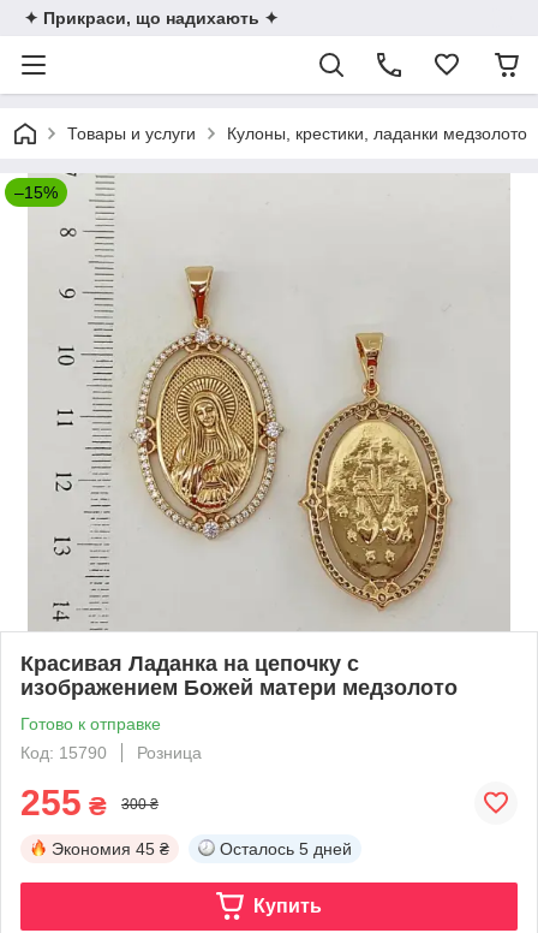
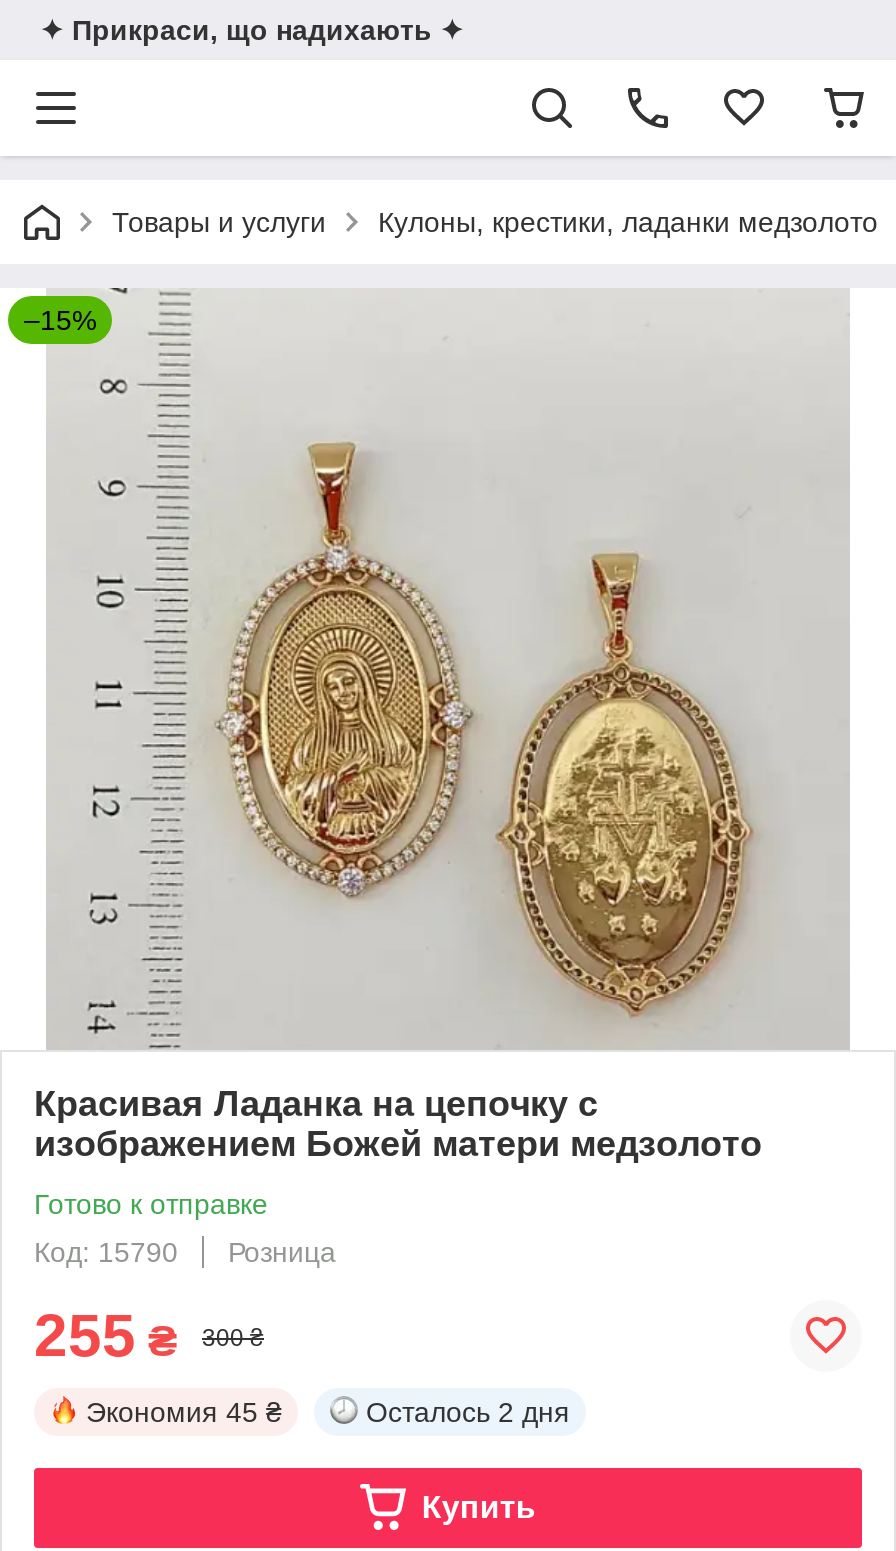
- Осталось 5 дней
+ Осталось 2 дня
